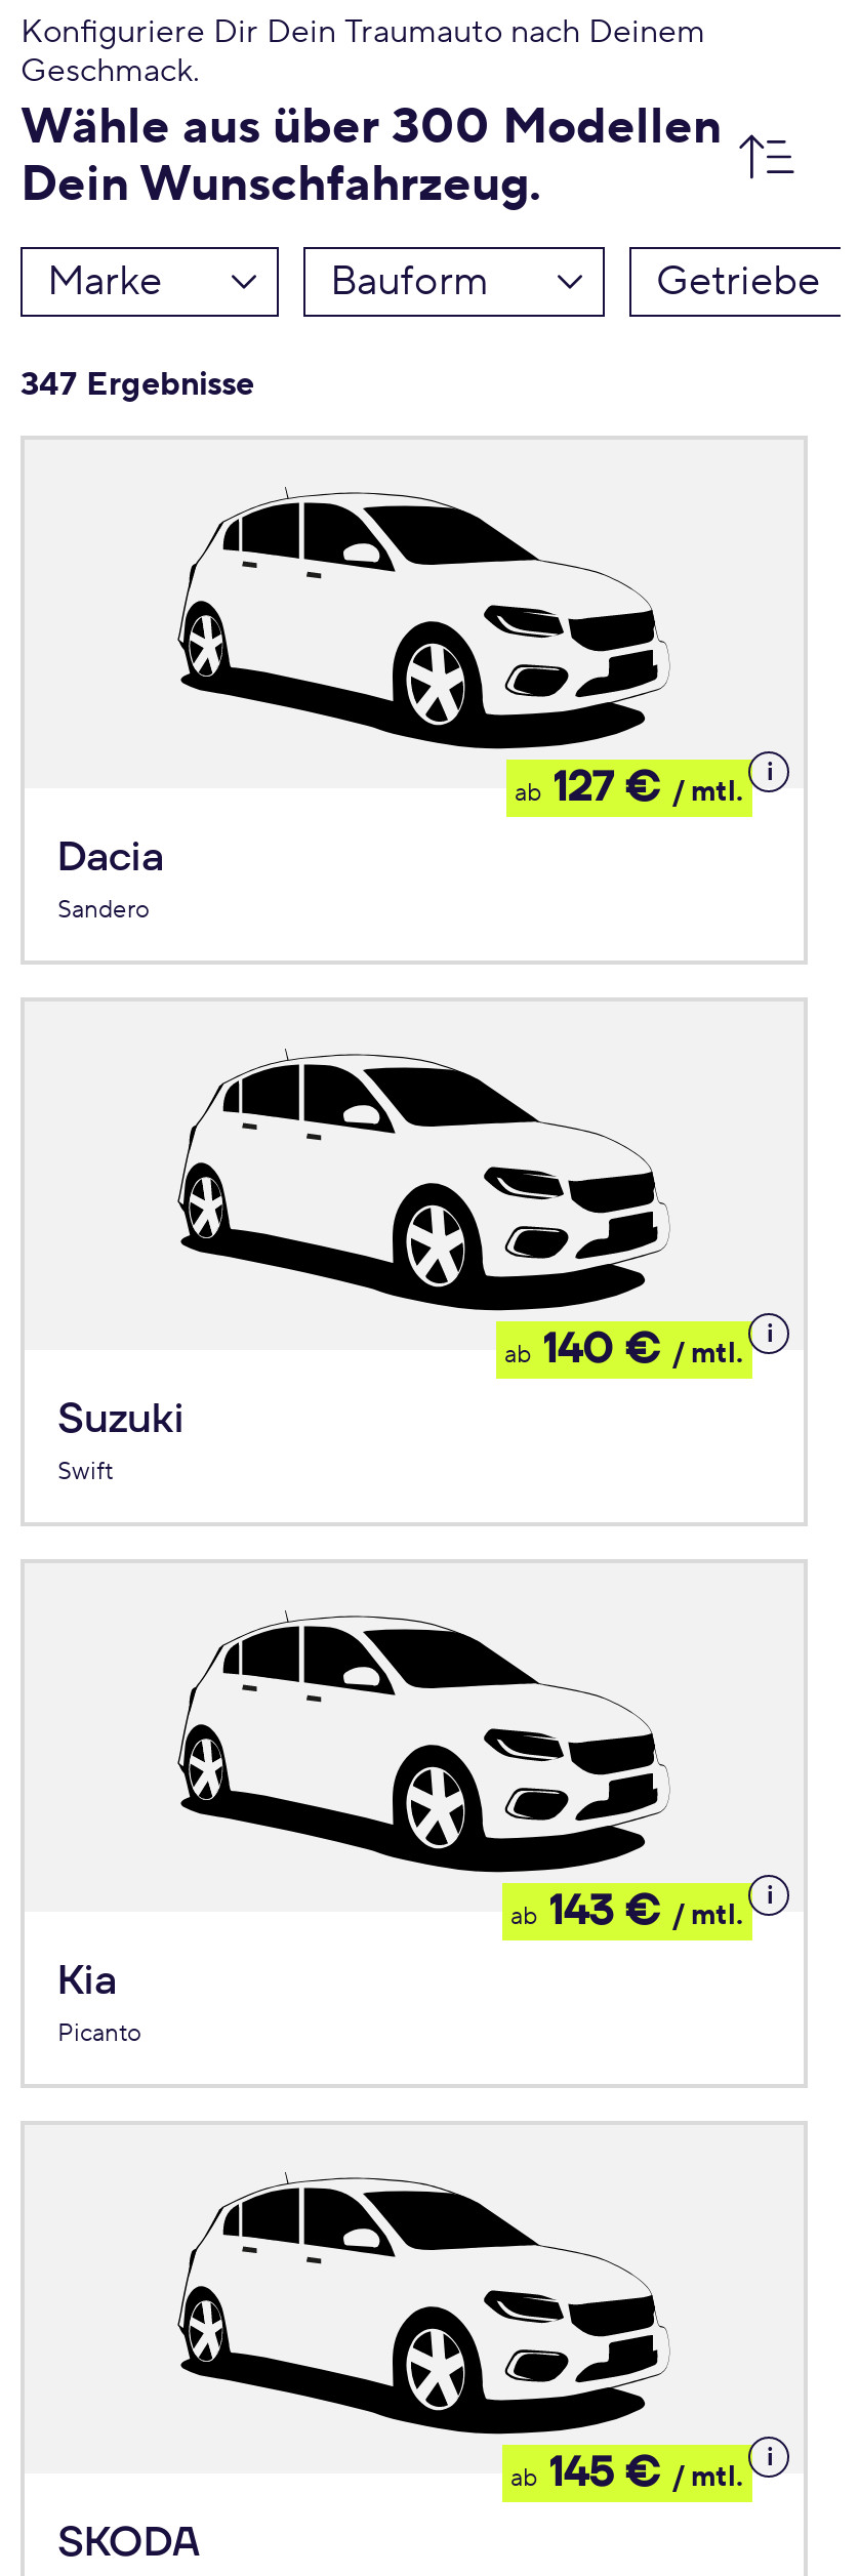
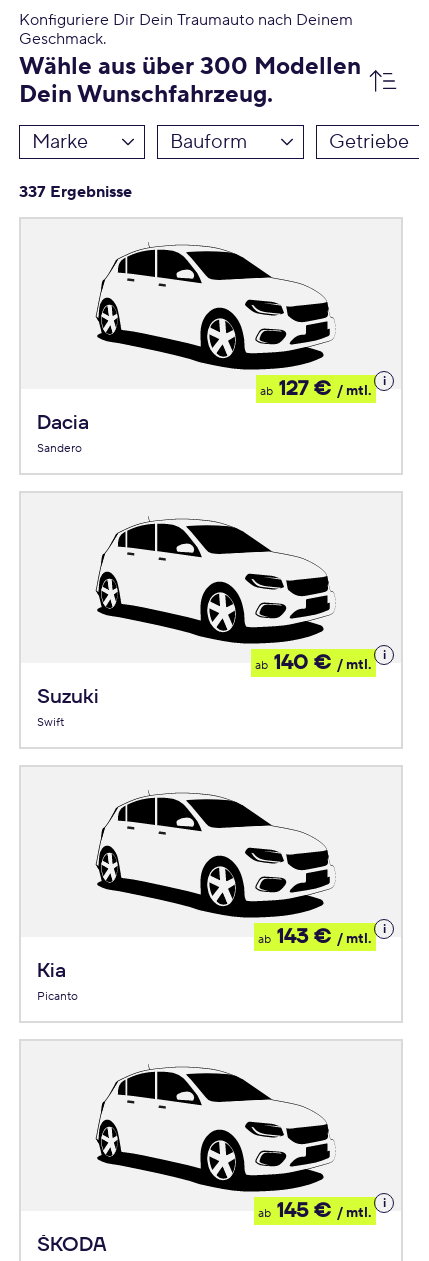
- 347 Ergebnisse
+ 337 Ergebnisse
